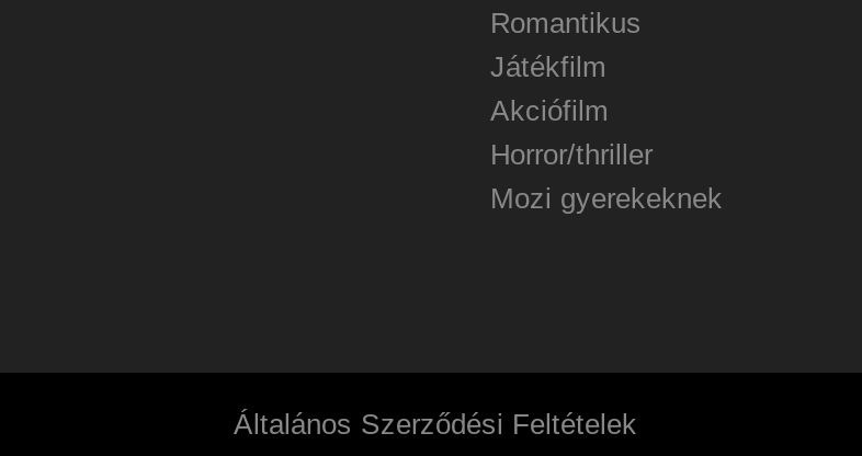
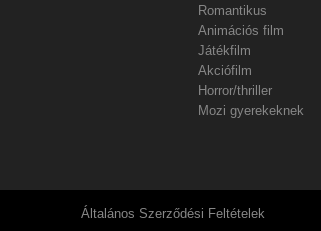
+ Animációs film
